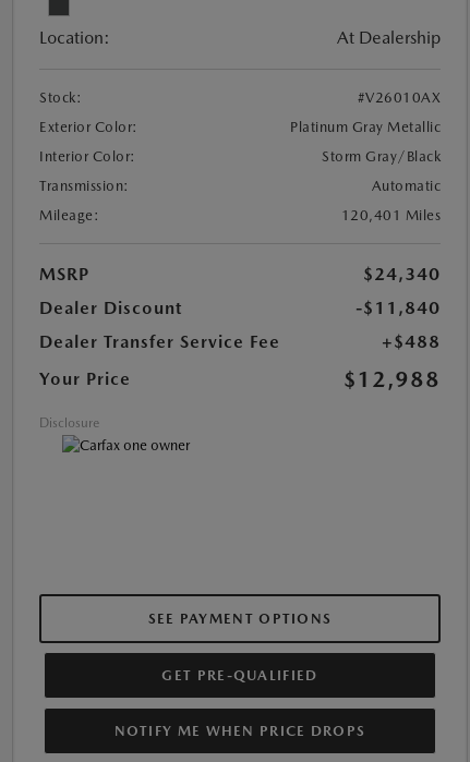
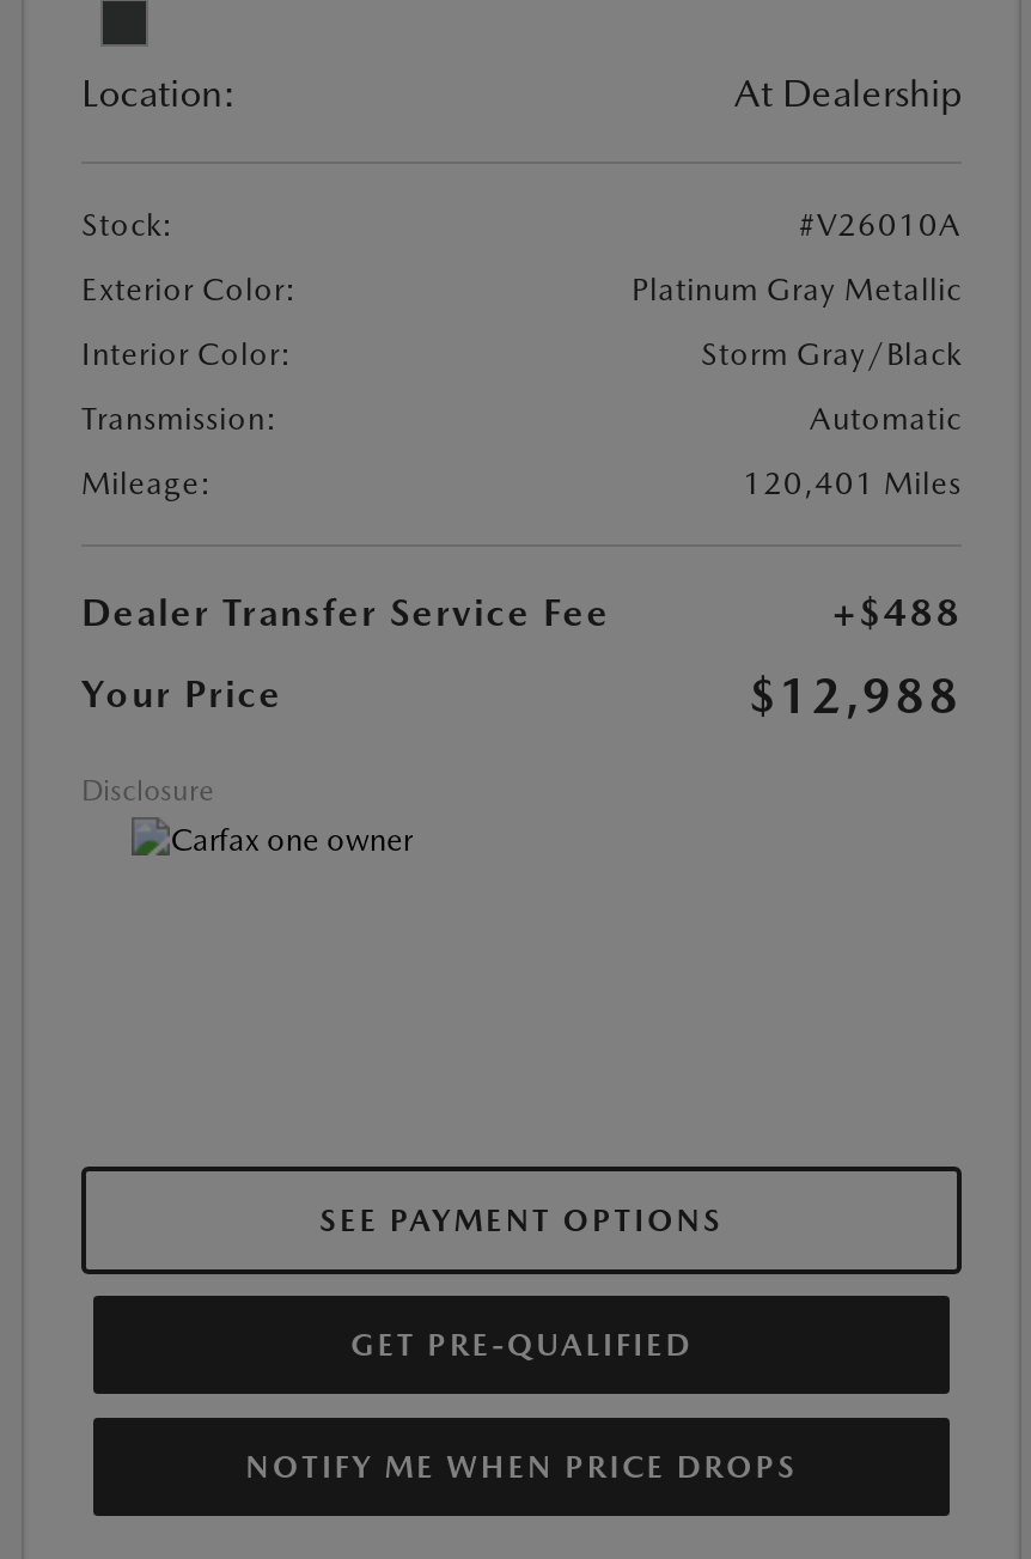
- #V26010AX
+ #V26010A

- MSRP
- $24,340
- Dealer Discount
- -$11,840
